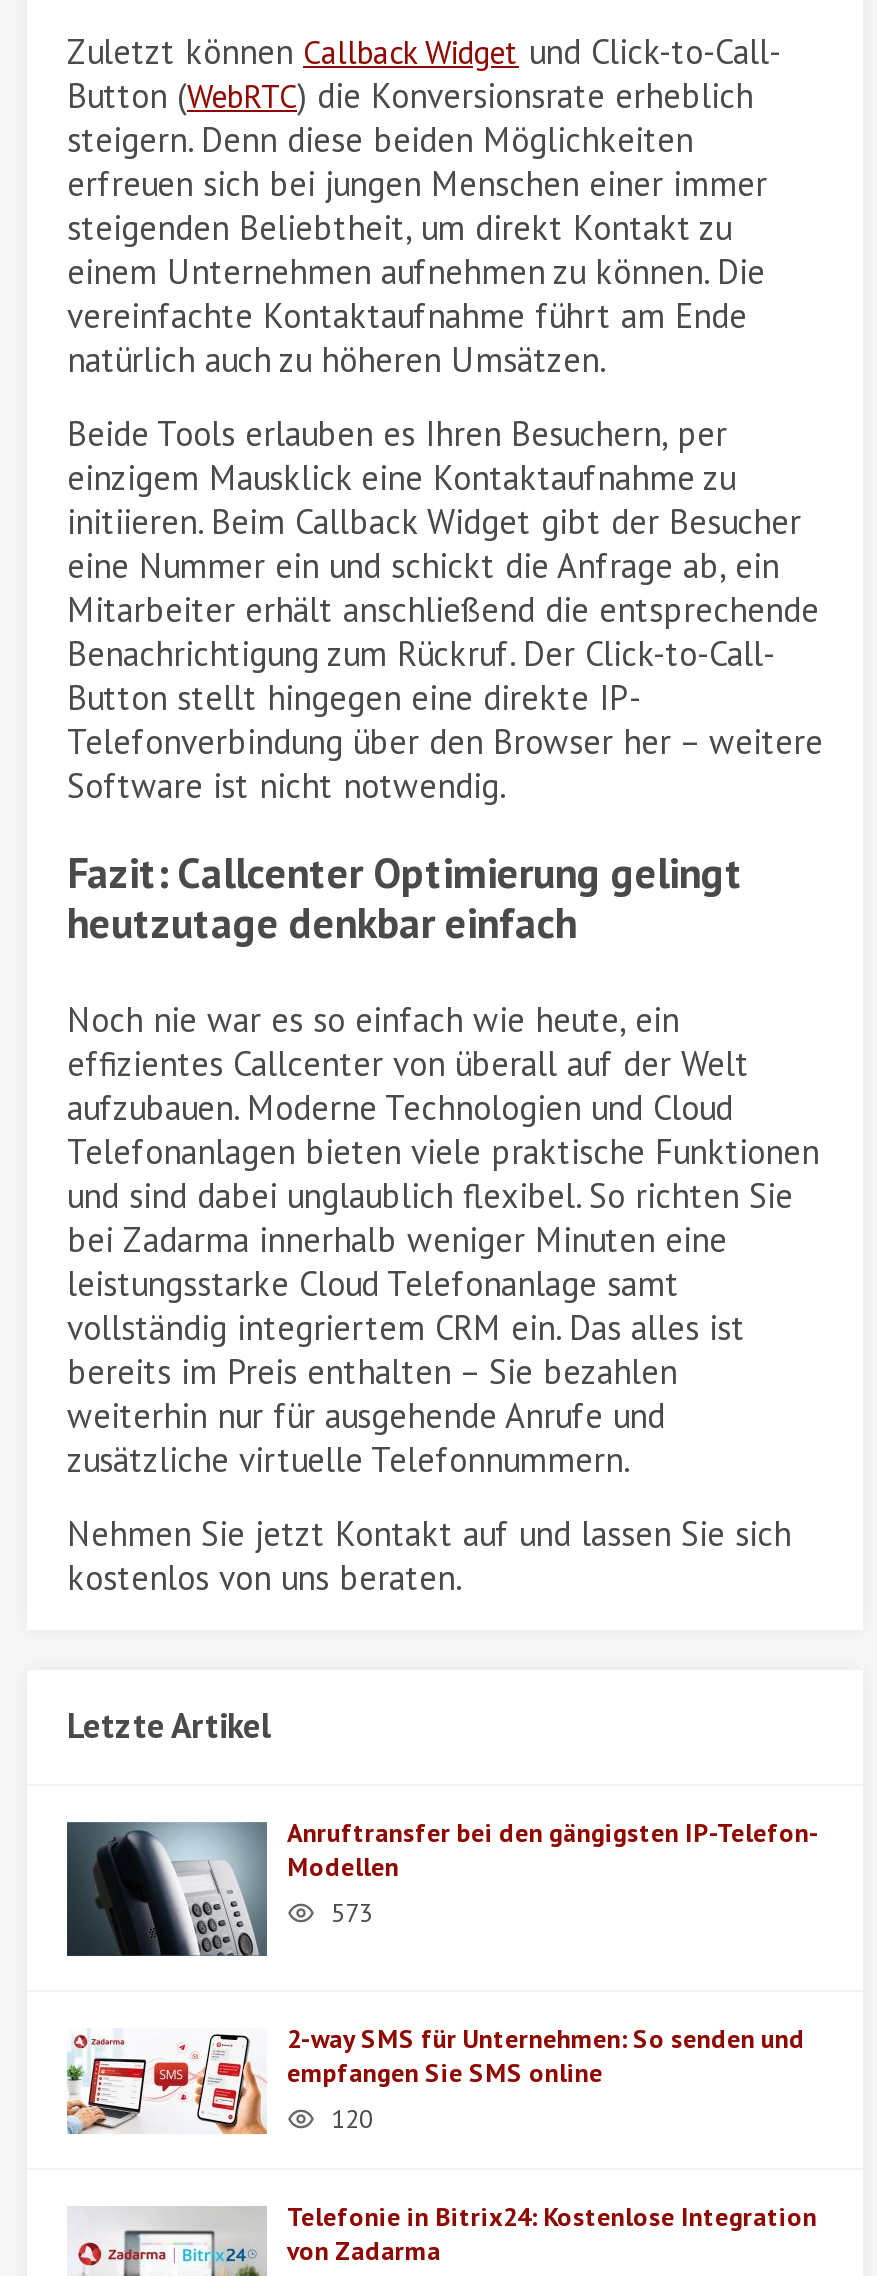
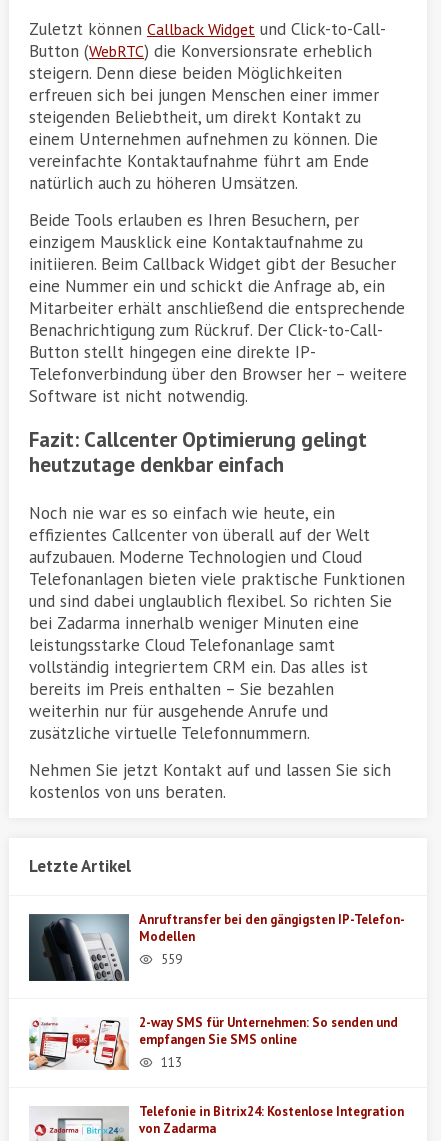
- 573
+ 559

- 120
+ 113
